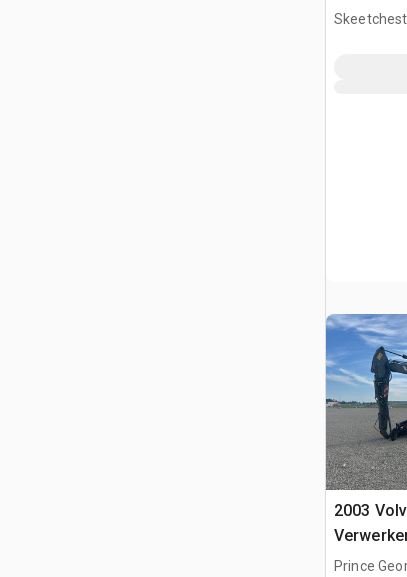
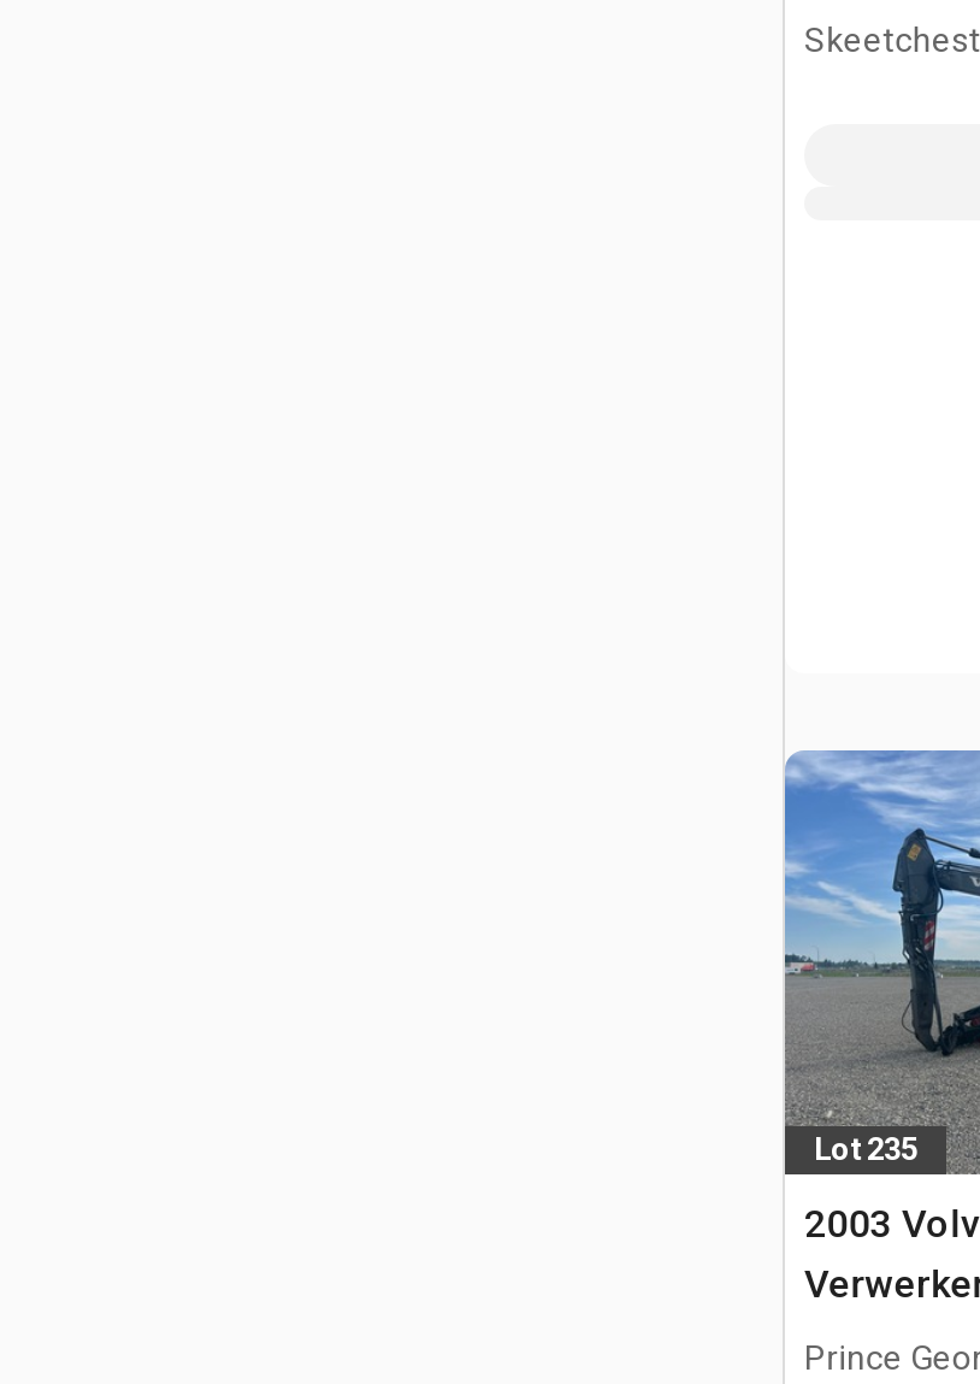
+ Lot 235
